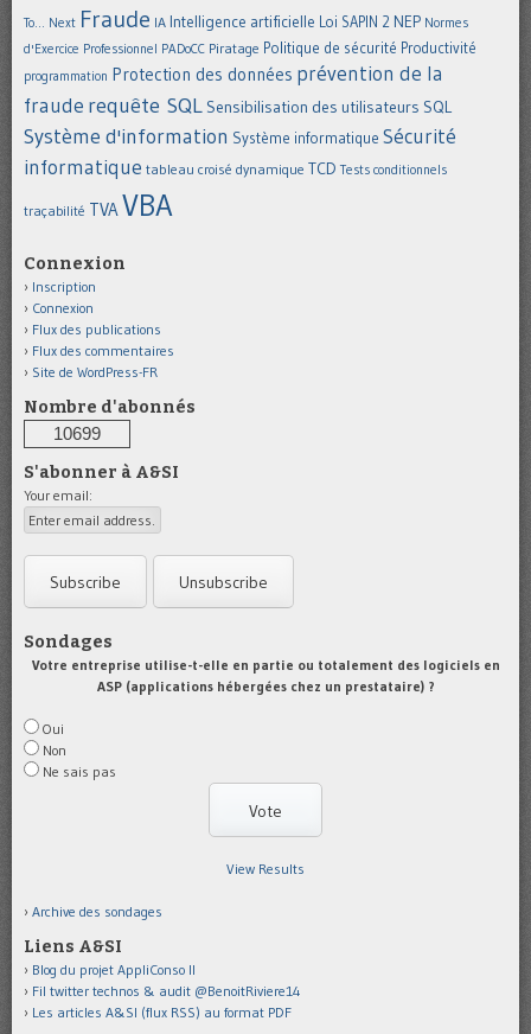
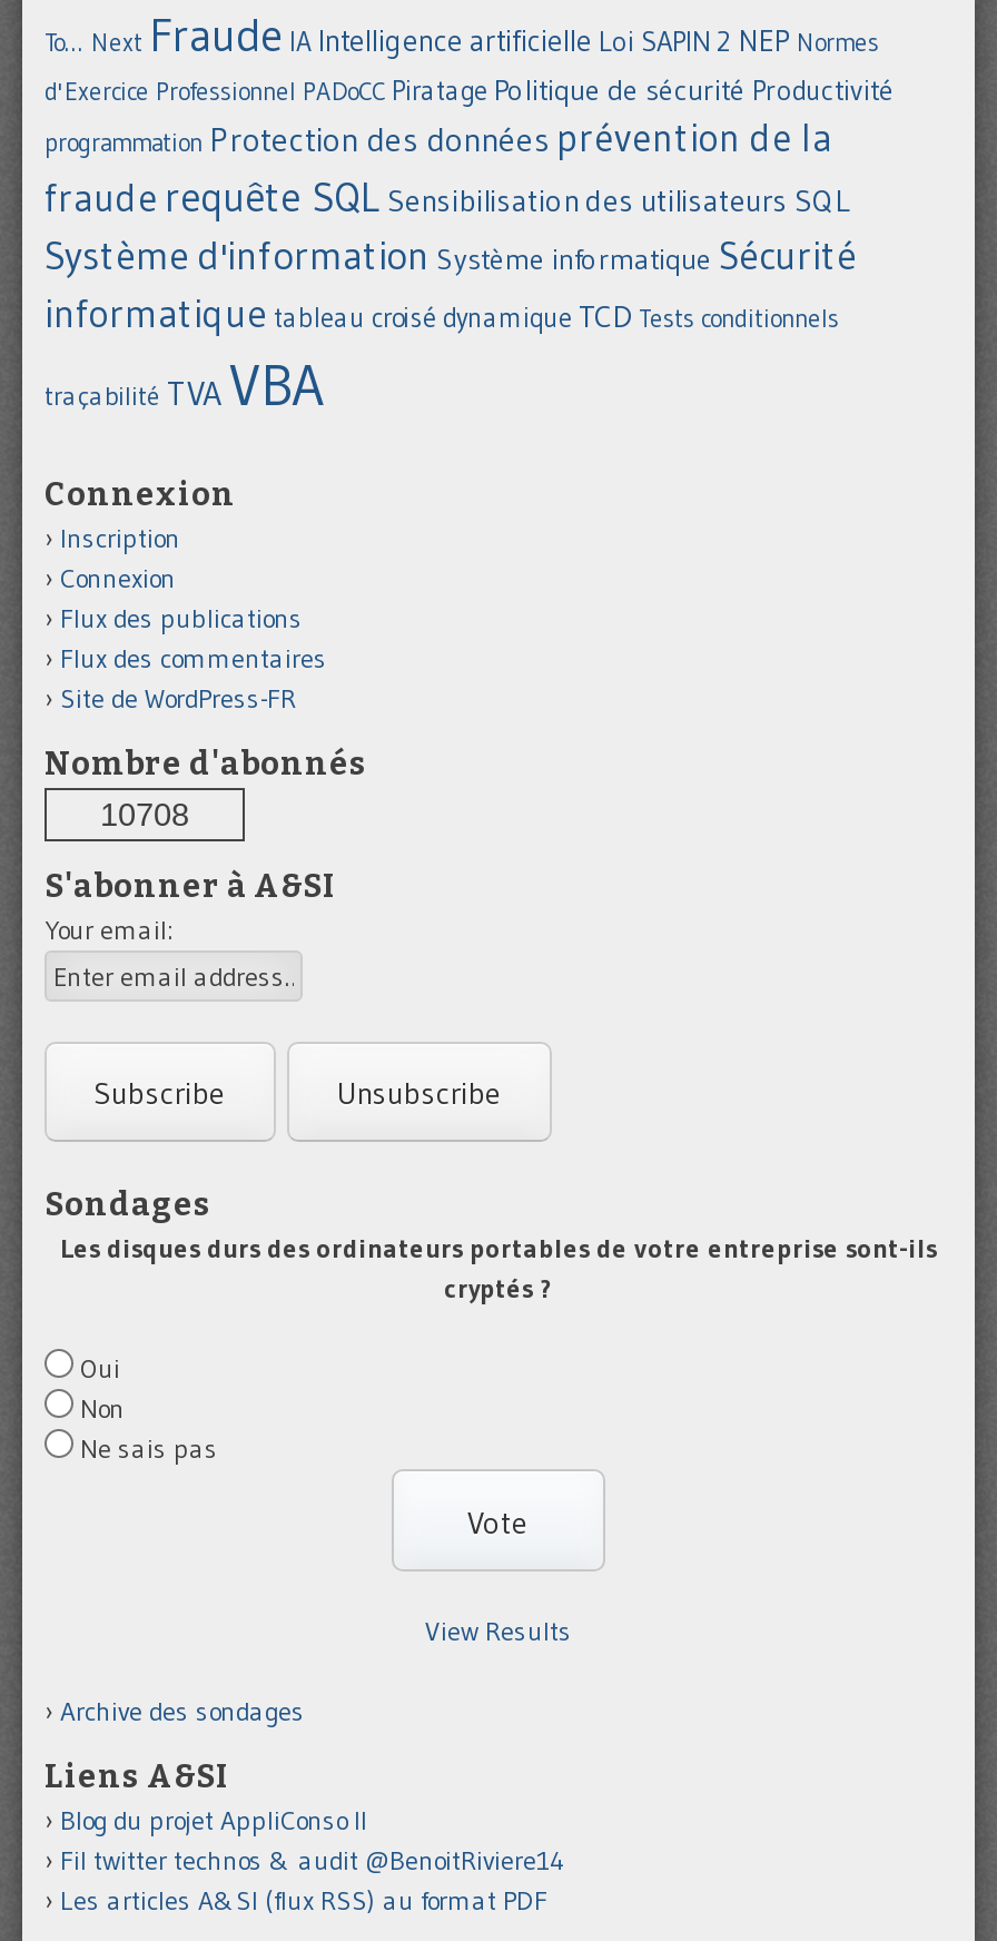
- 10699
+ 10708

- Votre entreprise utilise-t-elle en partie ou totalement des logiciels en
- ASP (applications hébergées chez un prestataire) ?
+ Les disques durs des ordinateurs portables de votre entreprise sont-ils
+ cryptés ?
